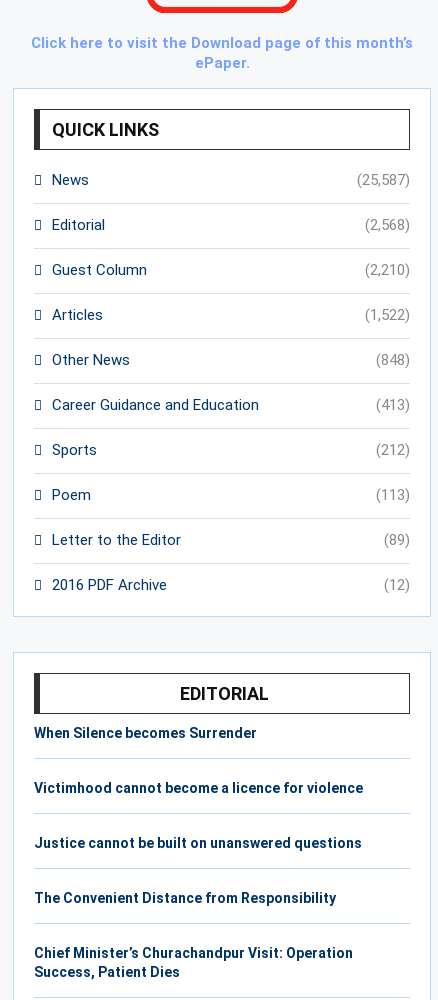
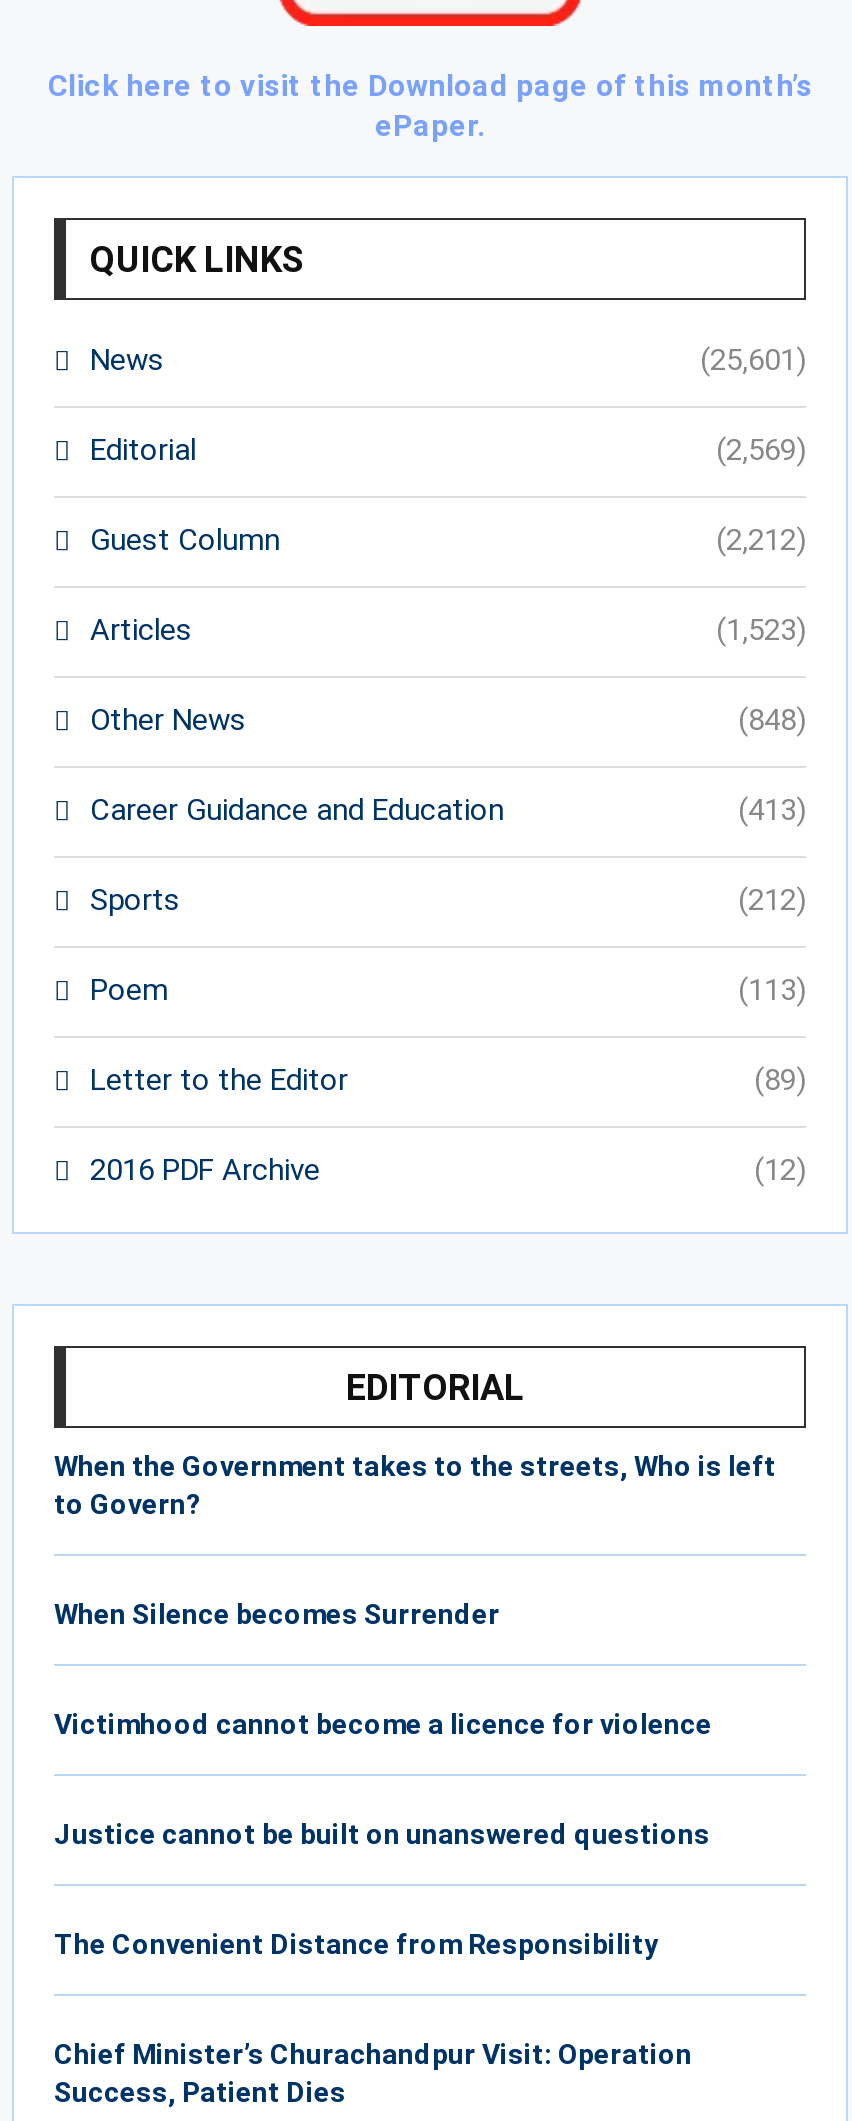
- (25,587)
+ (25,601)

- (2,568)
+ (2,569)

- (2,210)
+ (2,212)

- (1,522)
+ (1,523)

+ When the Government takes to the streets, Who is left
+ to Govern?
